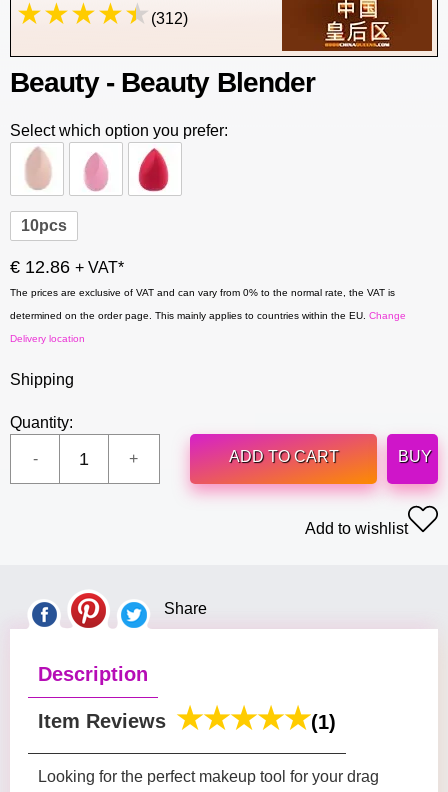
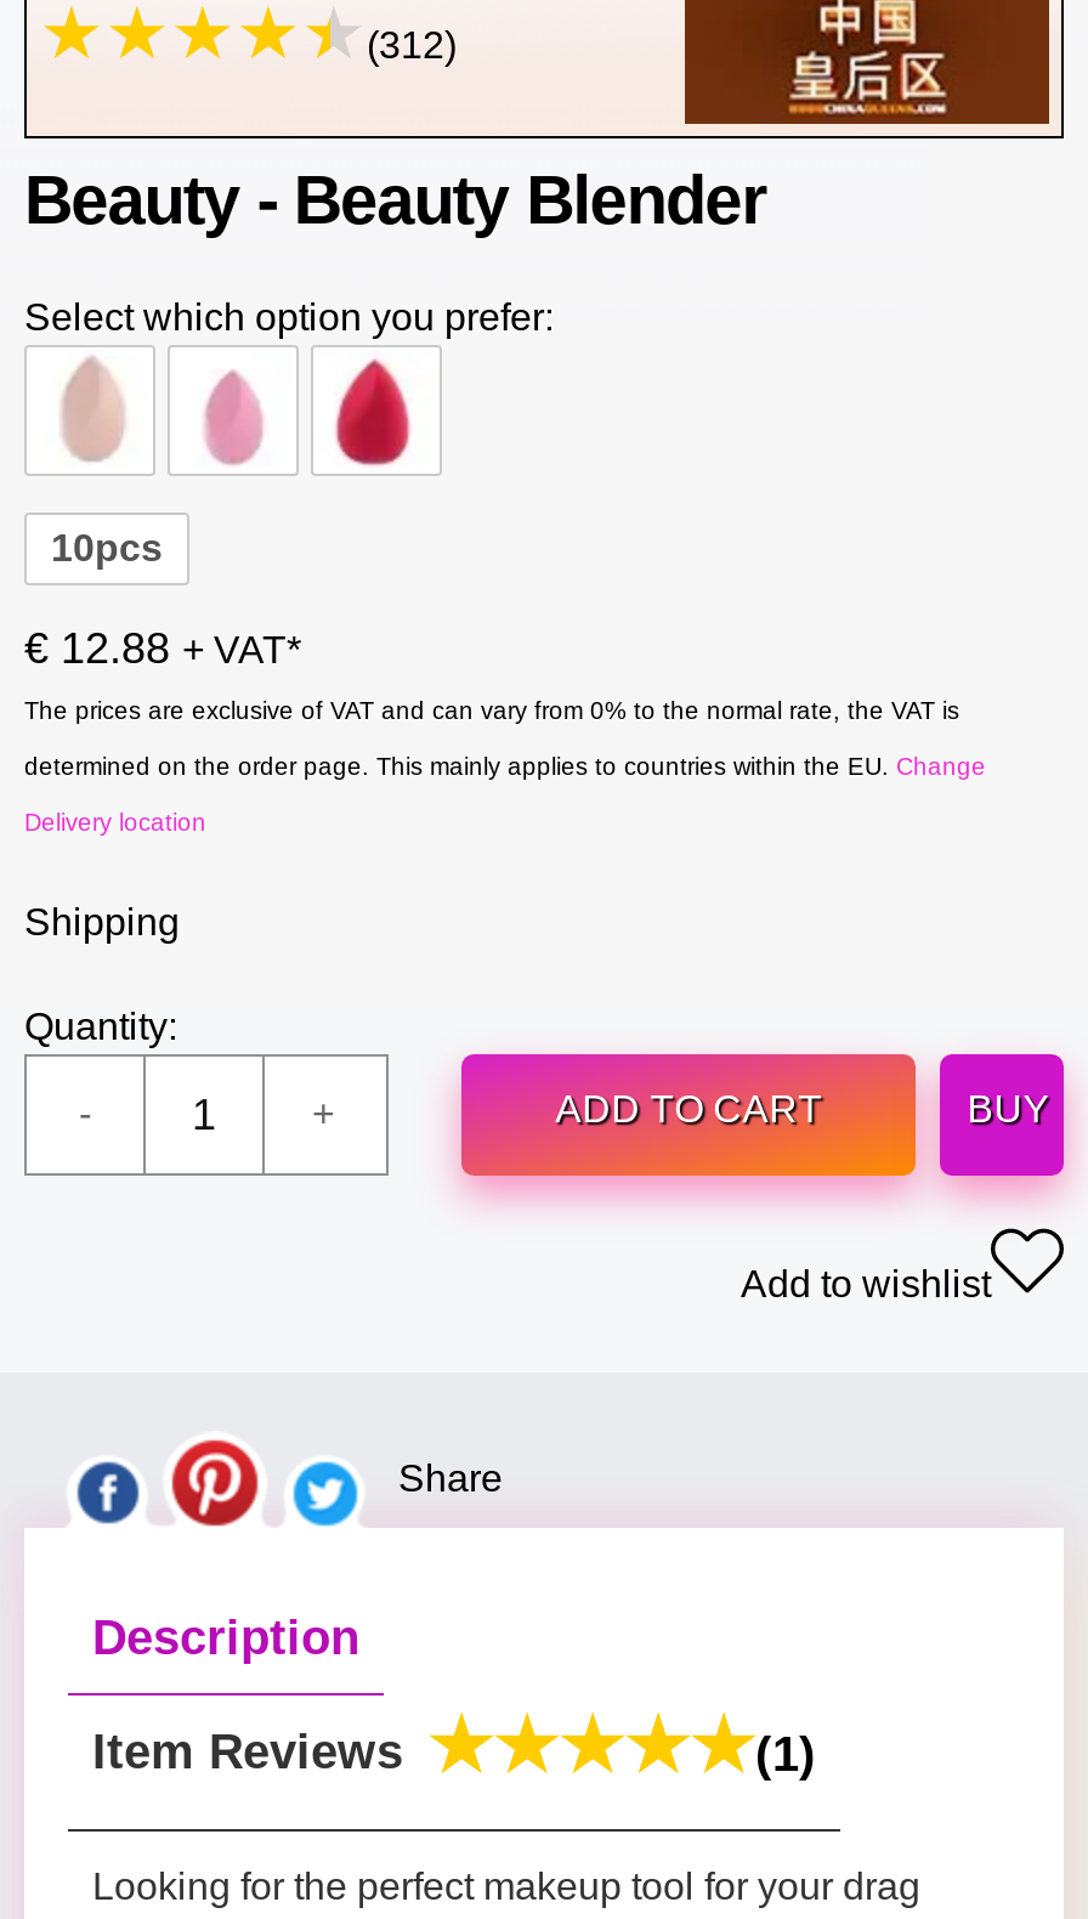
- € 12.86 + VAT*
+ € 12.88 + VAT*
